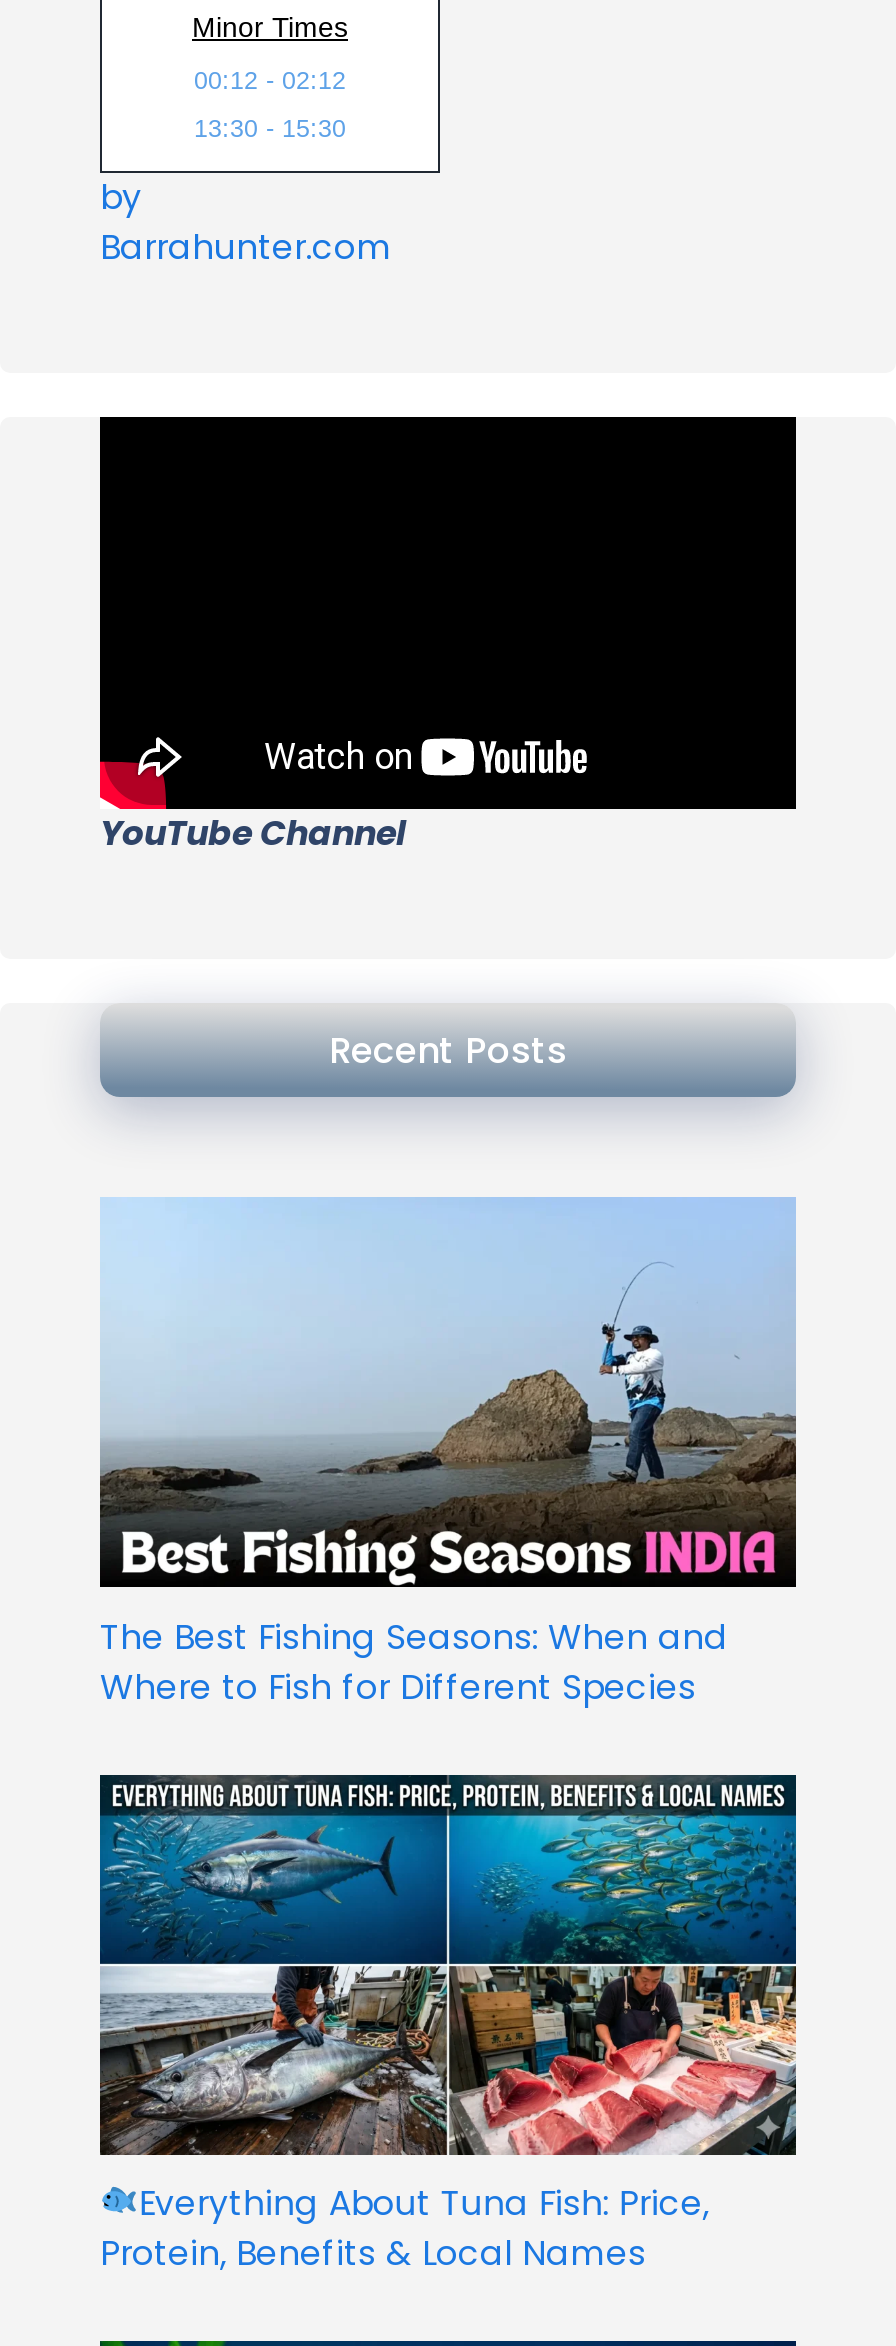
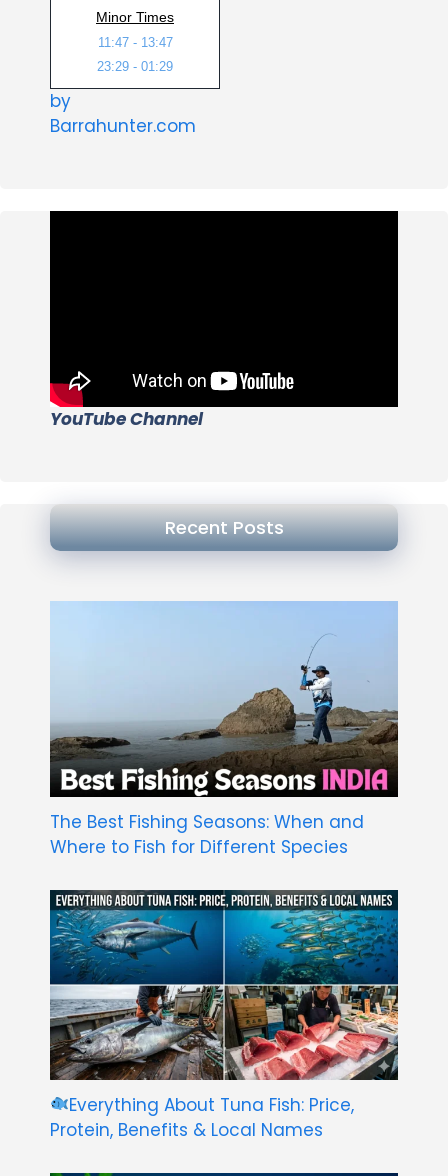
- 00:12 - 02:12
+ 11:47 - 13:47

- 13:30 - 15:30
+ 23:29 - 01:29
